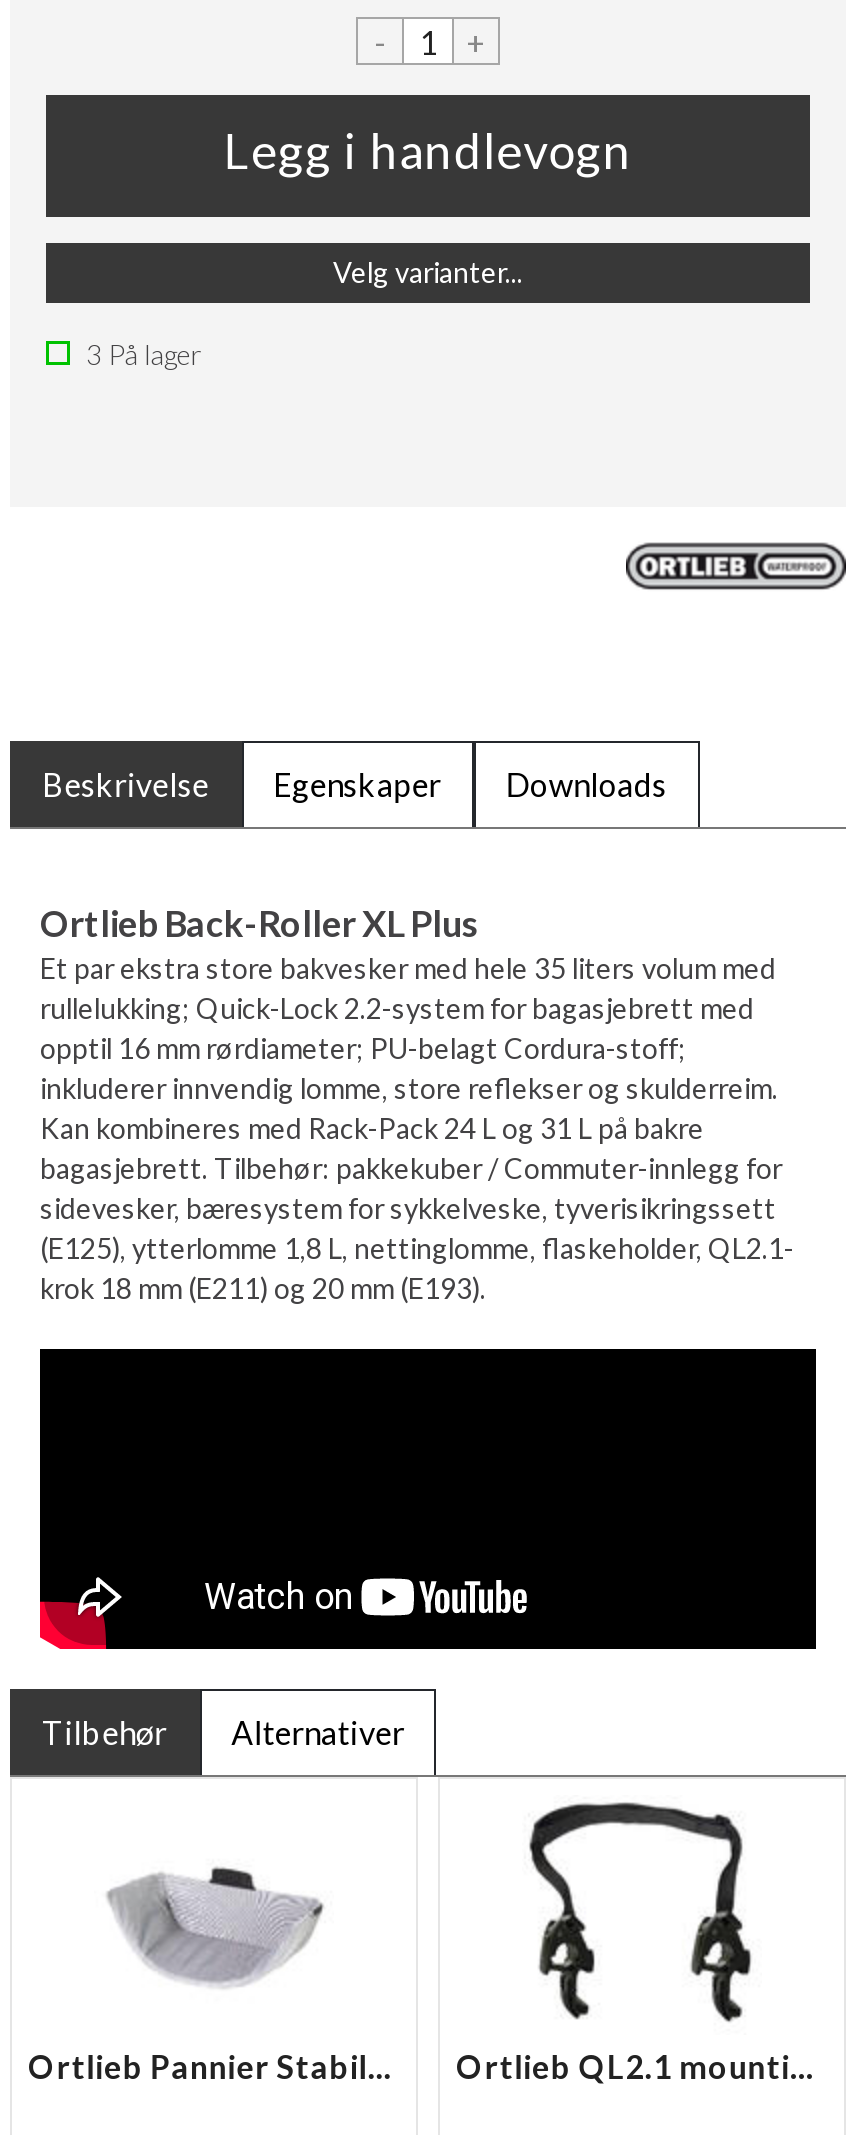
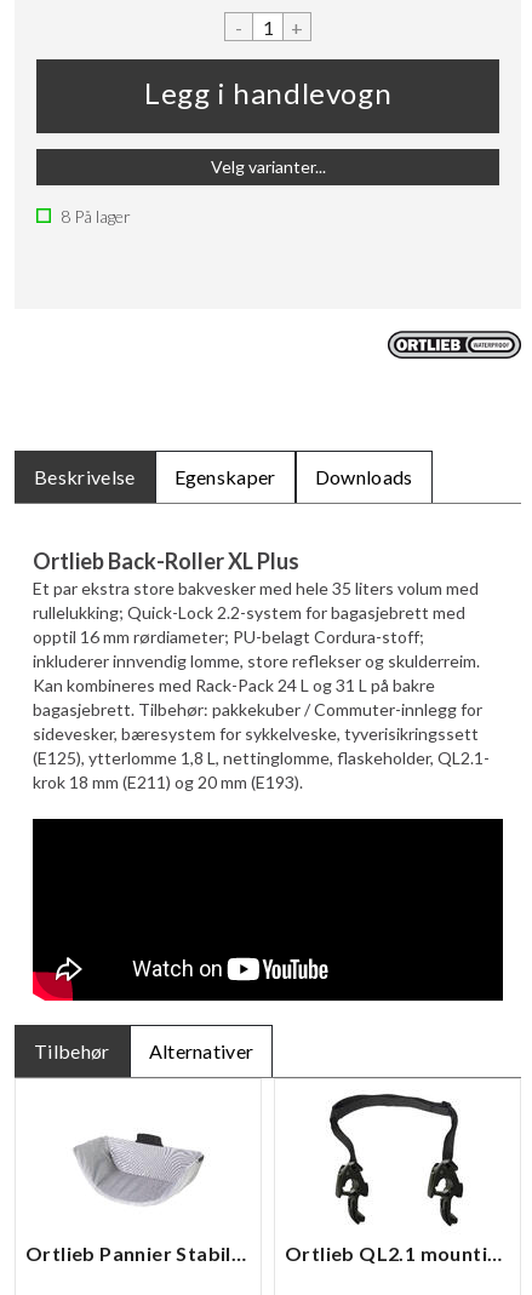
- 3 På lager
+ 8 På lager
